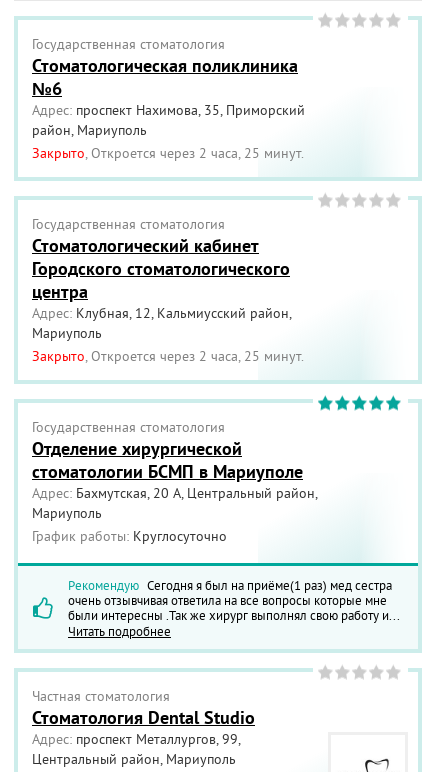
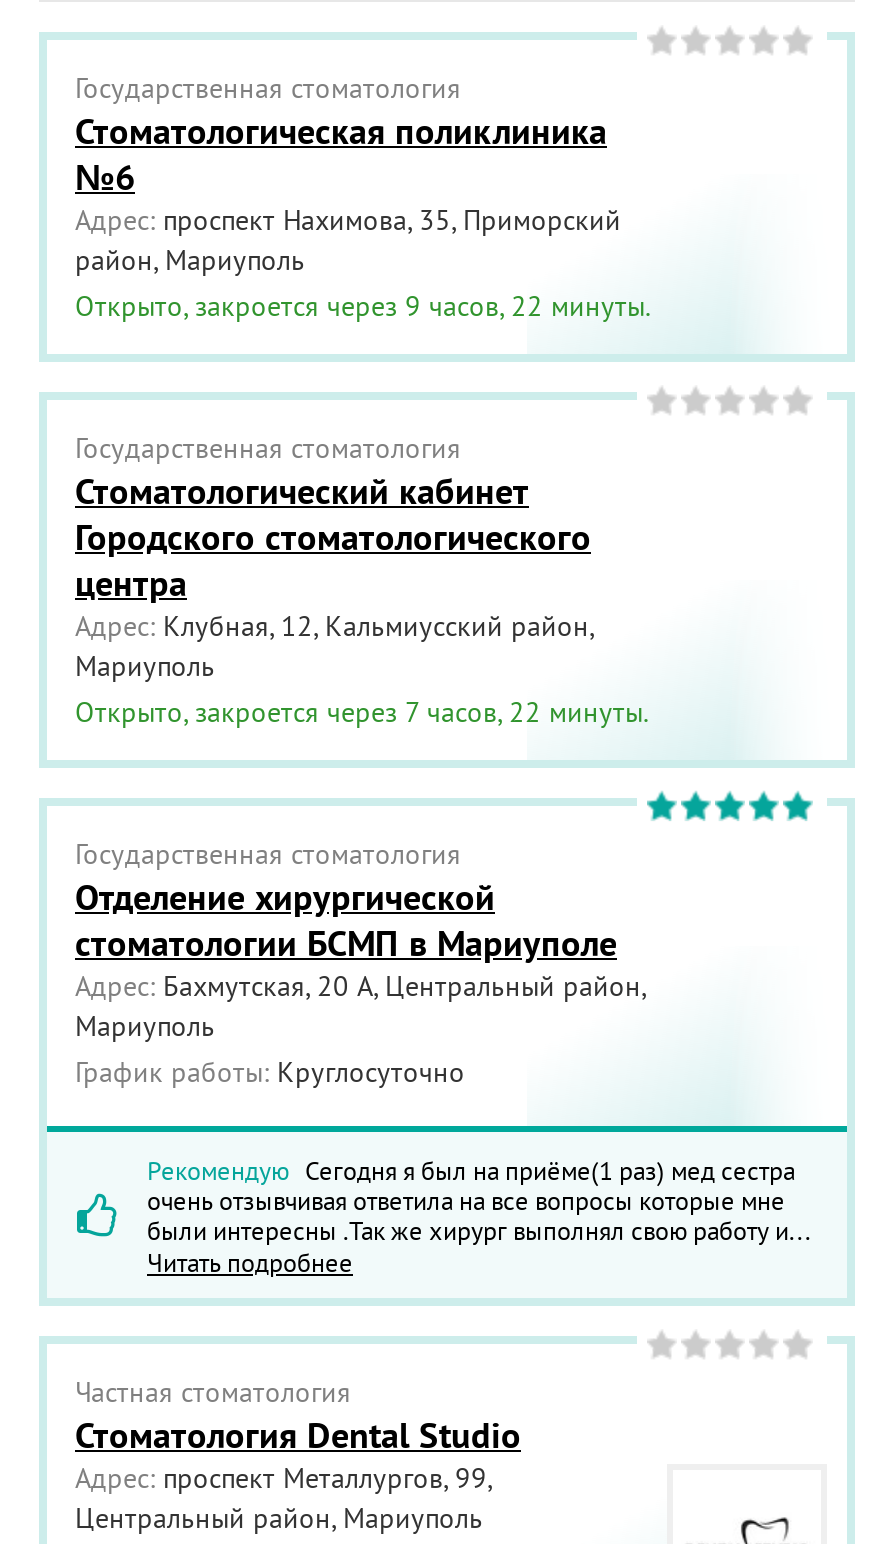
- Закрыто, Откроется через 2 часа, 25 минут.
+ Открыто, закроется через 9 часов, 22 минуты.

- Закрыто, Откроется через 2 часа, 25 минут.
+ Открыто, закроется через 7 часов, 22 минуты.
